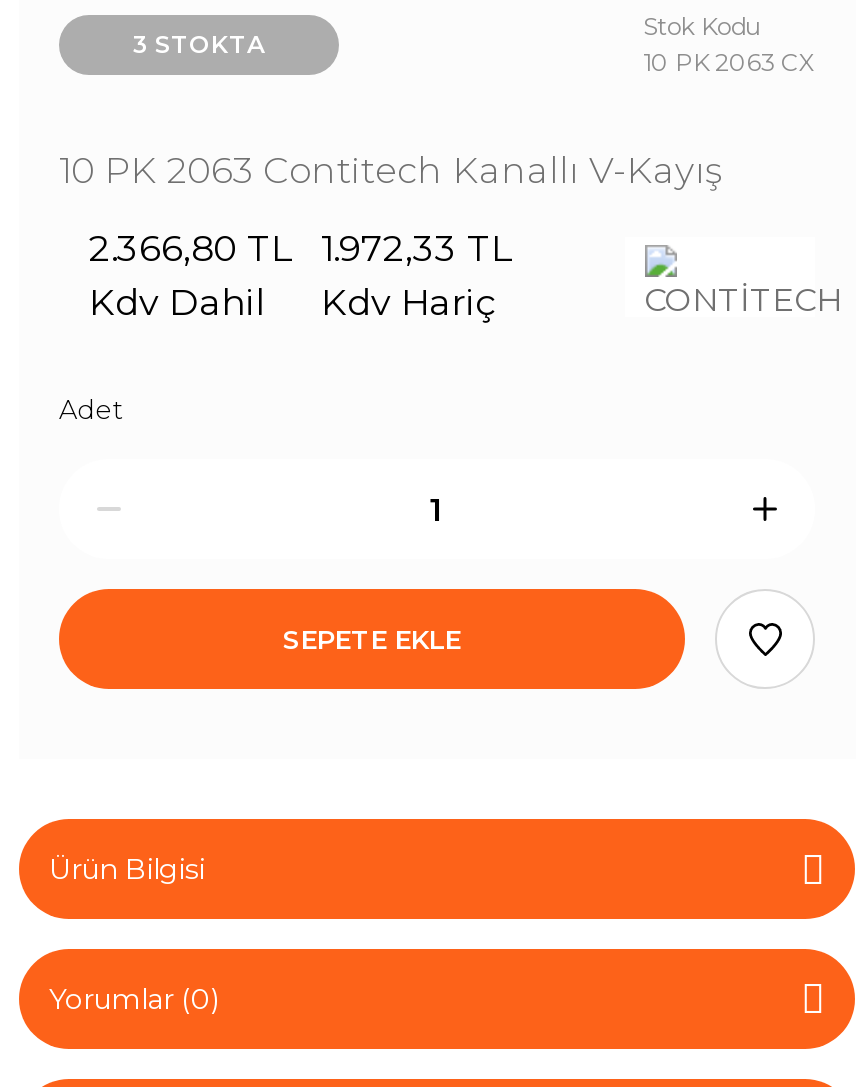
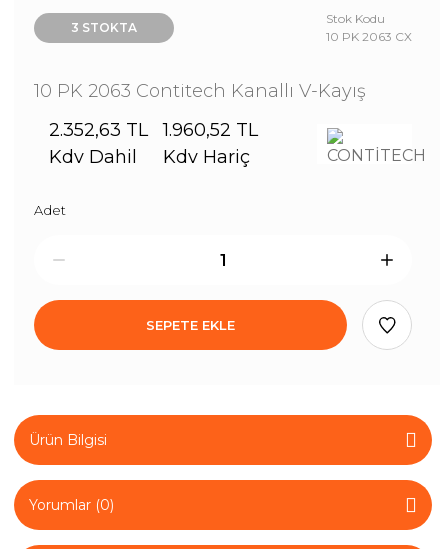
- 2.366,80 TL
+ 2.352,63 TL

- 1.972,33 TL
+ 1.960,52 TL
